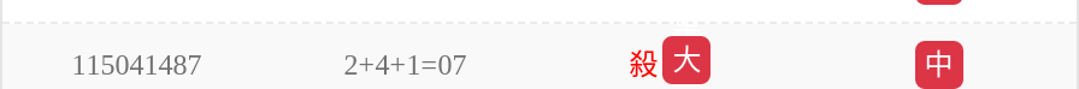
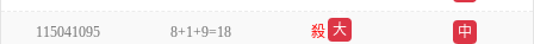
- 115041487
+ 115041095

- 2+4+1=07
+ 8+1+9=18
